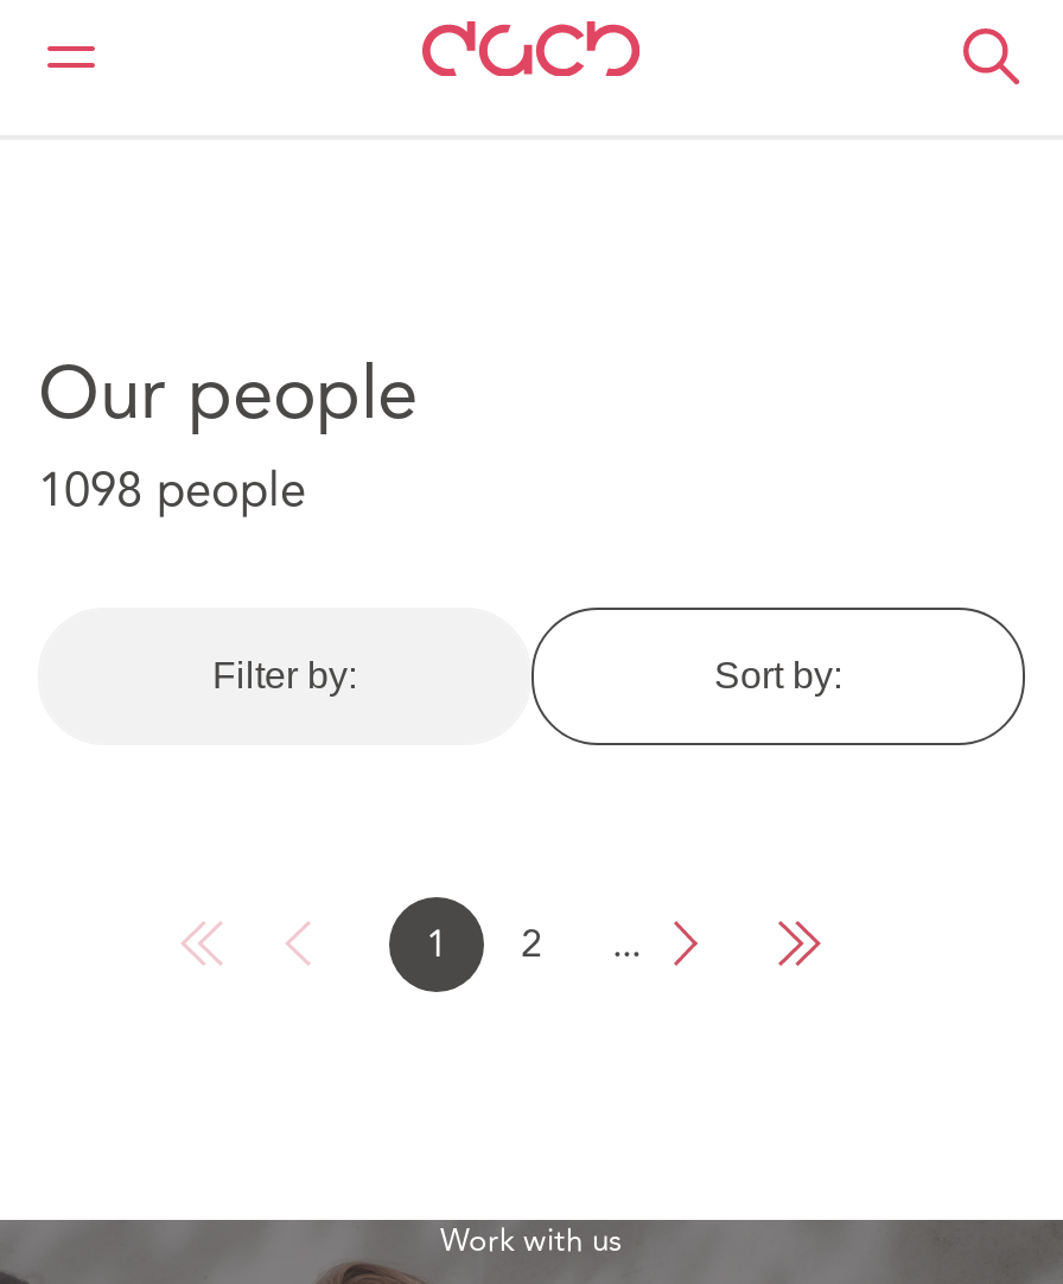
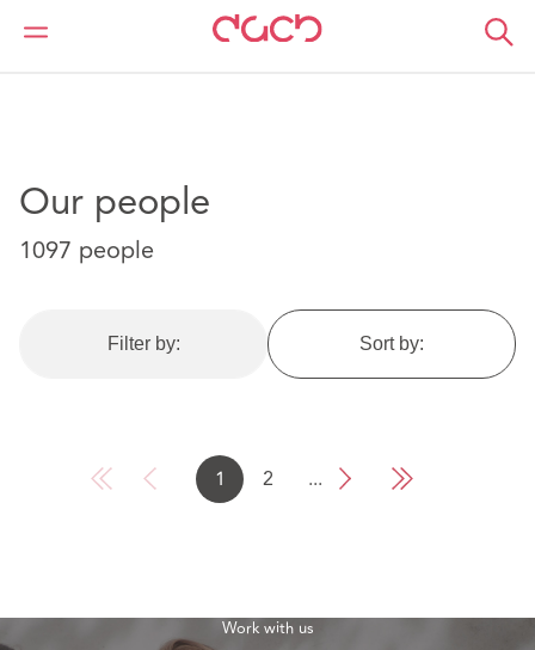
- 1098 people
+ 1097 people
